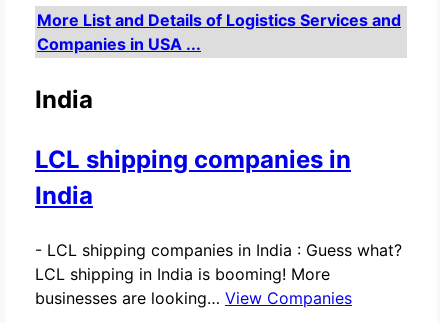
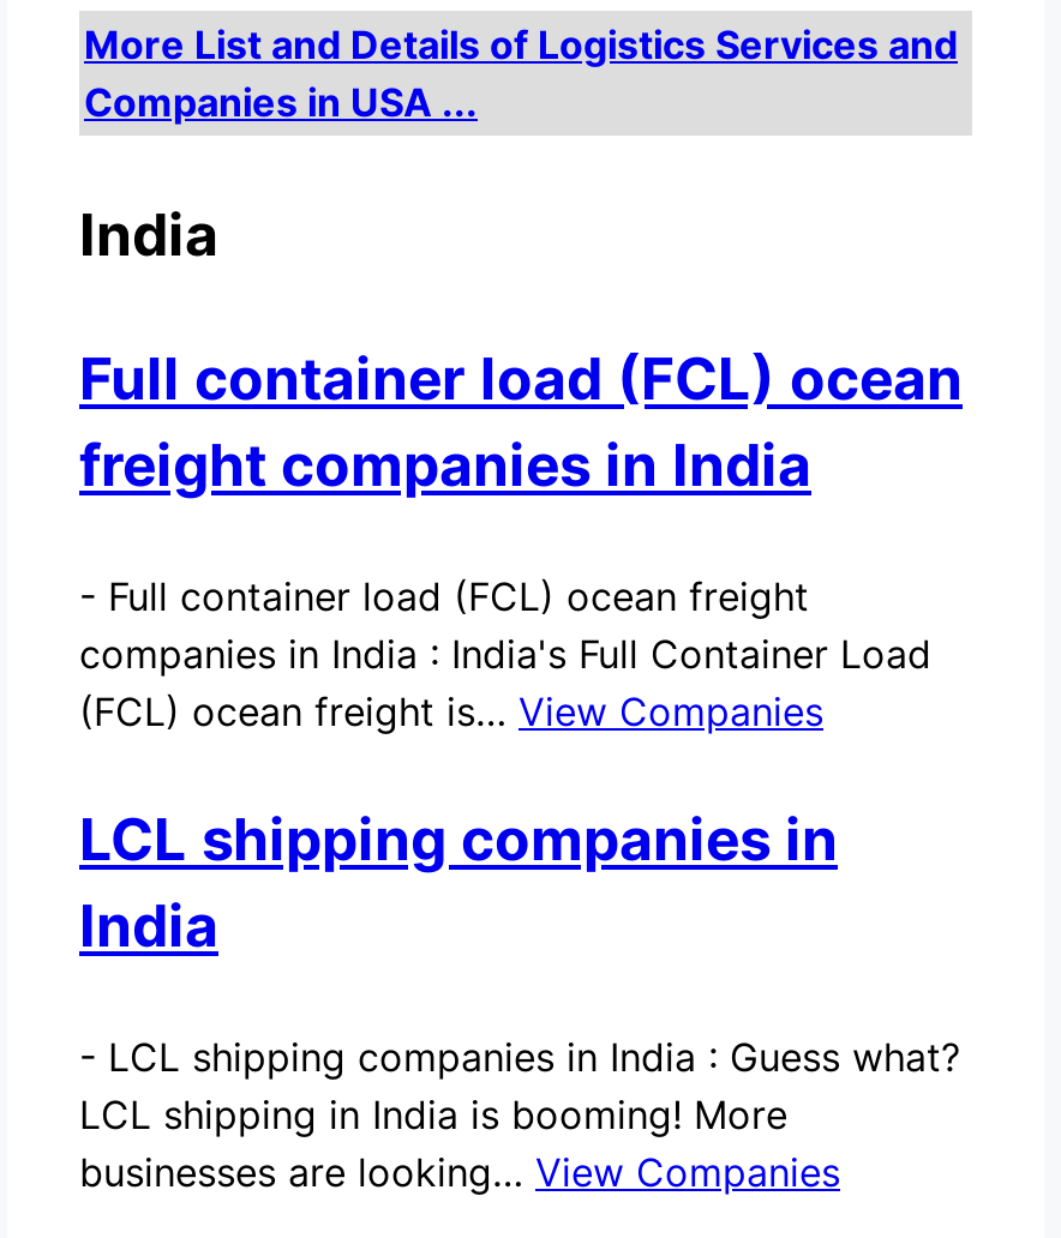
+ Full container load (FCL) ocean
+ freight companies in India
+ - Full container load (FCL) ocean freight
+ companies in India : India's Full Container Load
+ (FCL) ocean freight is… View Companies
